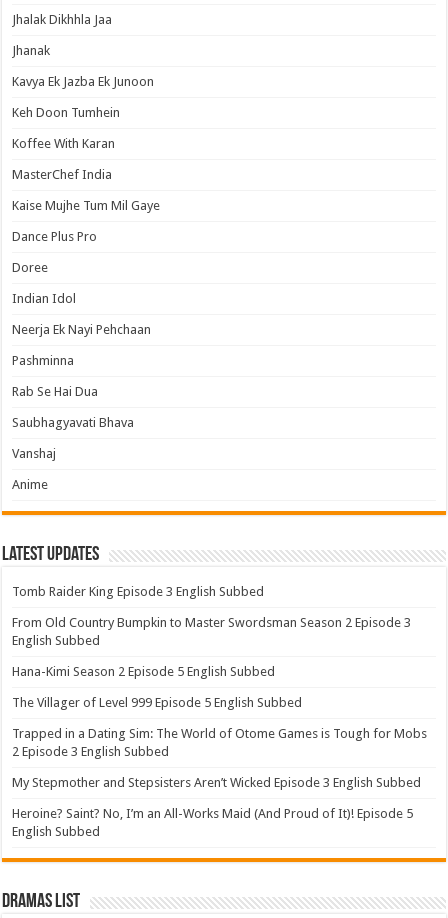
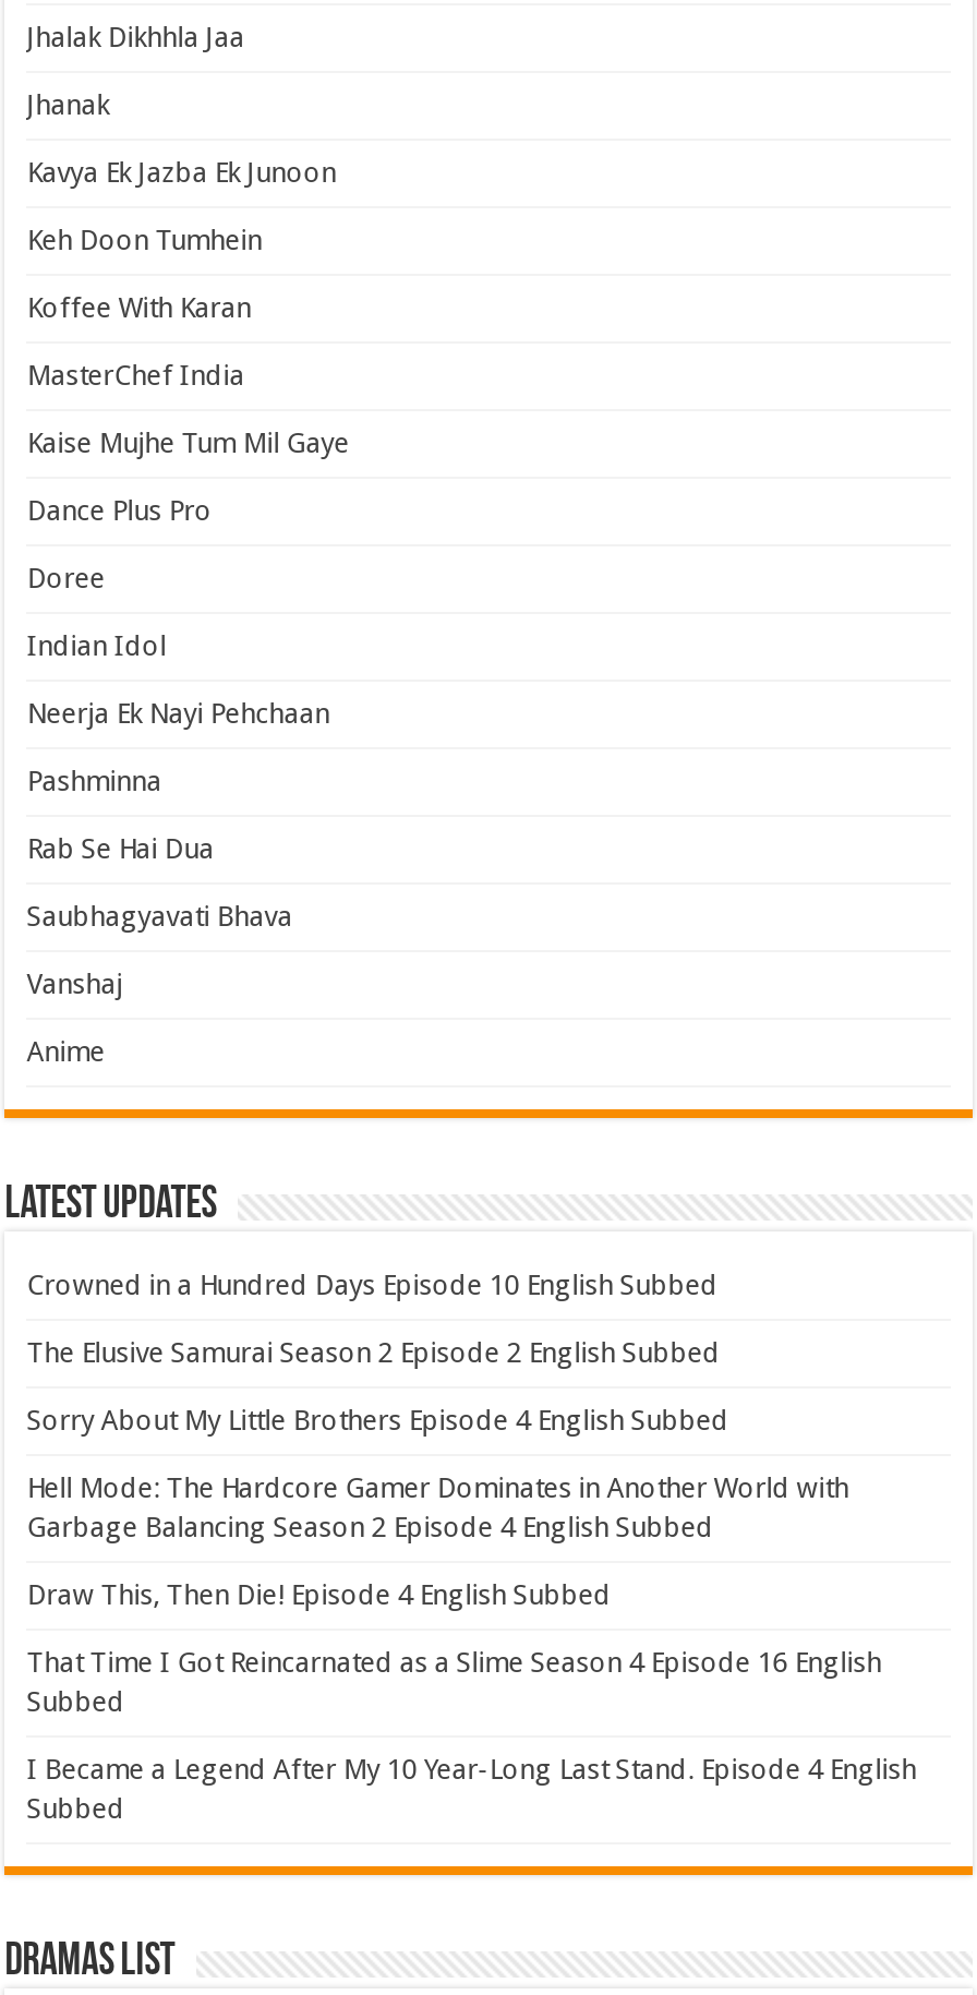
- Tomb Raider King Episode 3 English Subbed
+ Crowned in a Hundred Days Episode 10 English Subbed

- From Old Country Bumpkin to Master Swordsman Season 2 Episode 3
- English Subbed
+ The Elusive Samurai Season 2 Episode 2 English Subbed

- Hana-Kimi Season 2 Episode 5 English Subbed
+ Sorry About My Little Brothers Episode 4 English Subbed

- The Villager of Level 999 Episode 5 English Subbed
+ Hell Mode: The Hardcore Gamer Dominates in Another World with
+ Garbage Balancing Season 2 Episode 4 English Subbed

- Trapped in a Dating Sim: The World of Otome Games is Tough for Mobs
- 2 Episode 3 English Subbed
+ Draw This, Then Die! Episode 4 English Subbed

- My Stepmother and Stepsisters Aren’t Wicked Episode 3 English Subbed
+ That Time I Got Reincarnated as a Slime Season 4 Episode 16 English
+ Subbed

- Heroine? Saint? No, I’m an All-Works Maid (And Proud of It)! Episode 5
- English Subbed
+ I Became a Legend After My 10 Year-Long Last Stand. Episode 4 English
+ Subbed
